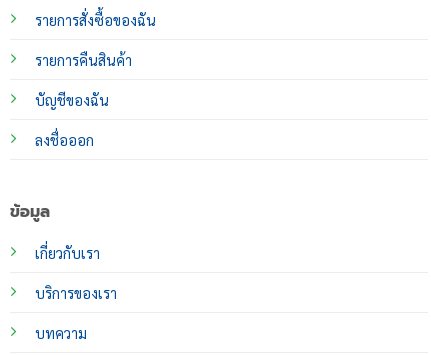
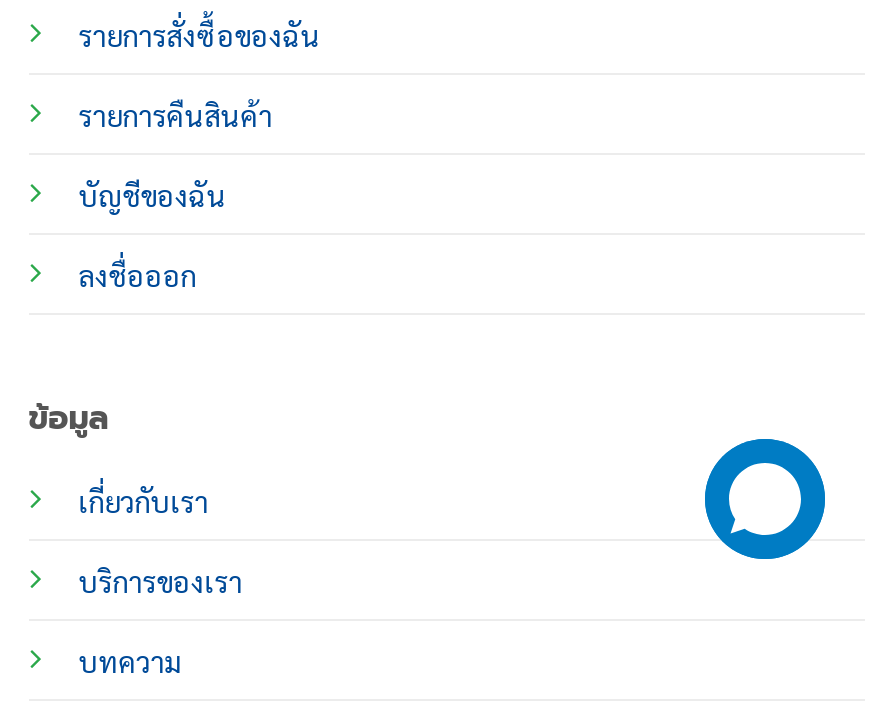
+ [image]
